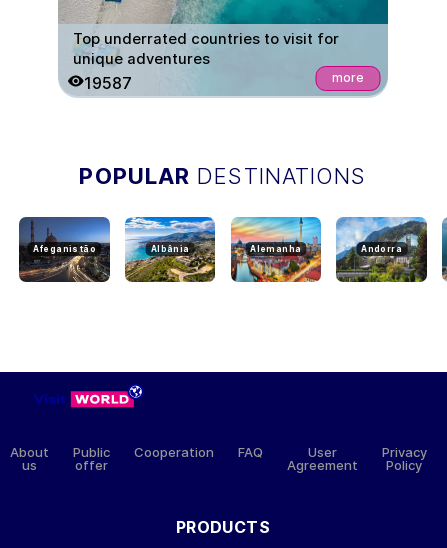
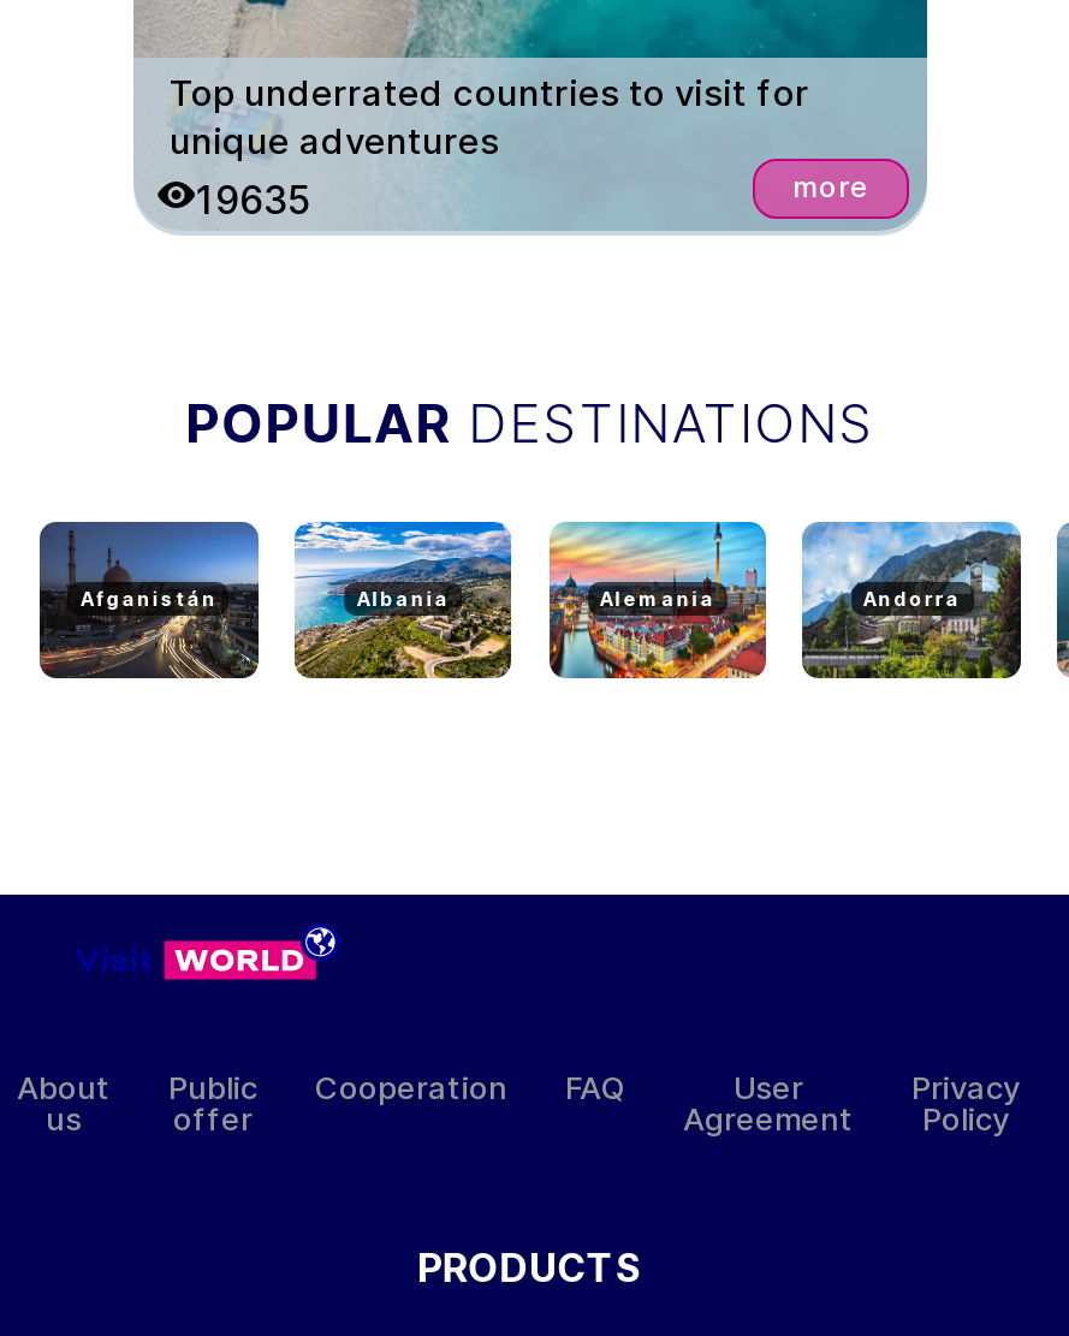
- 19587
+ 19635

- Afeganistão
- Albânia
- Alemanha
+ Afganistán
+ Albania
+ Alemania
